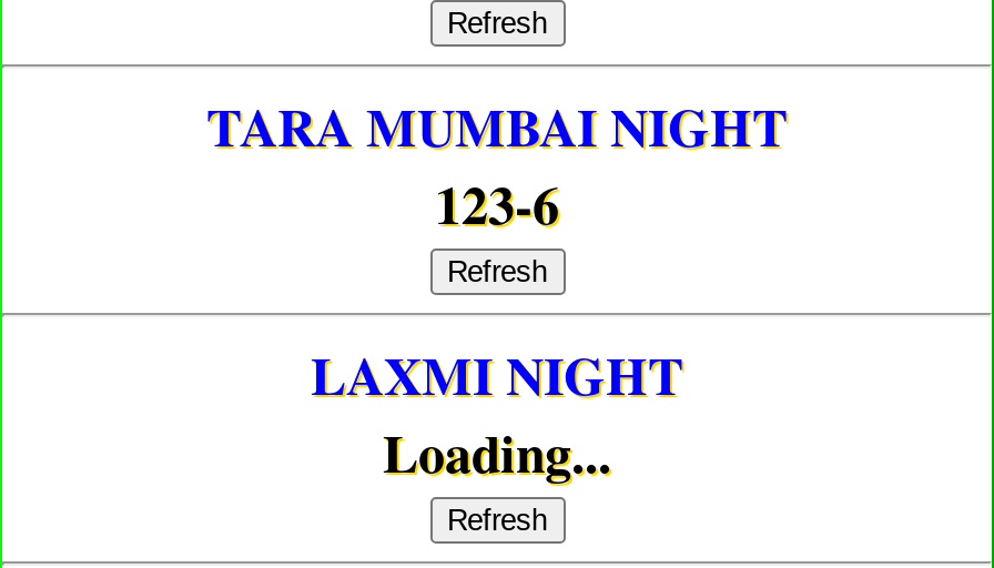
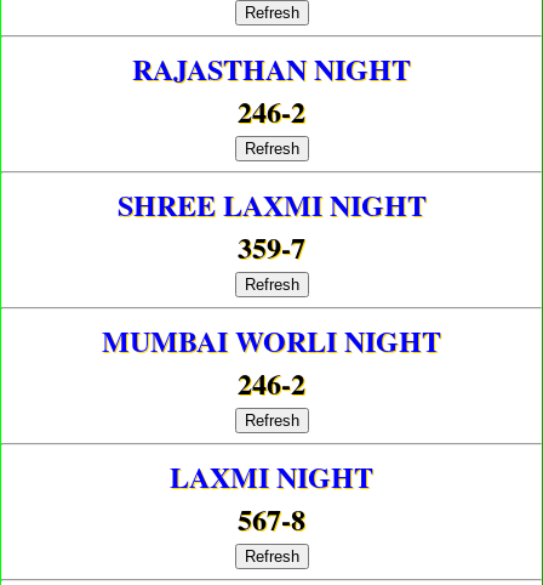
- TARA MUMBAI NIGHT
- 123-6
+ RAJASTHAN NIGHT
+ 246-2
+ Refresh
+ SHREE LAXMI NIGHT
+ 359-7
+ Refresh
+ MUMBAI WORLI NIGHT
+ 246-2

- Loading...
+ 567-8
